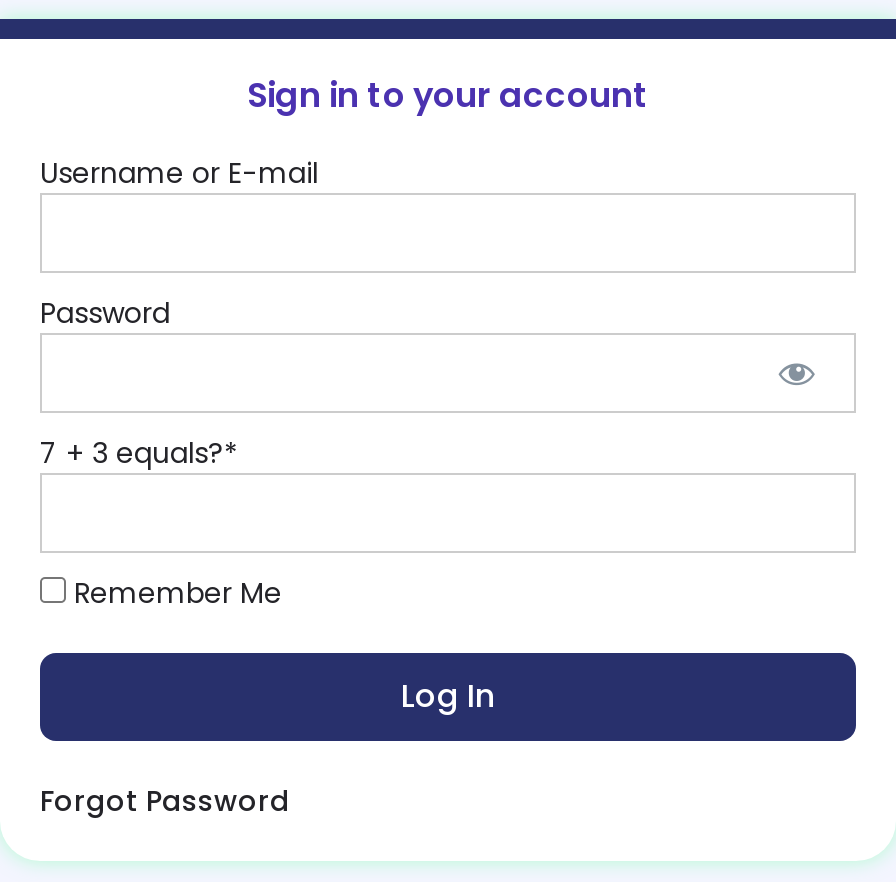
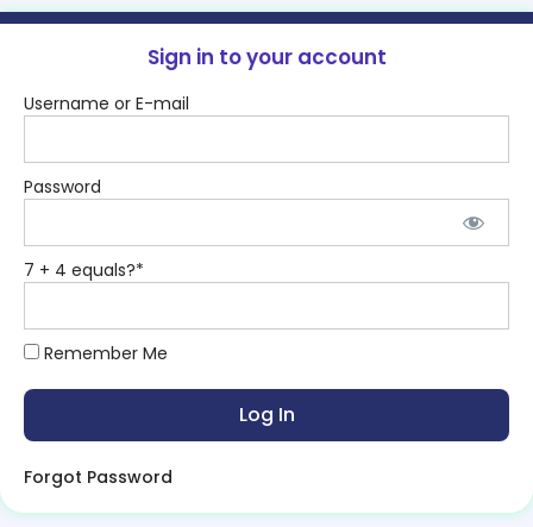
- 7 + 3 equals?*
+ 7 + 4 equals?*
